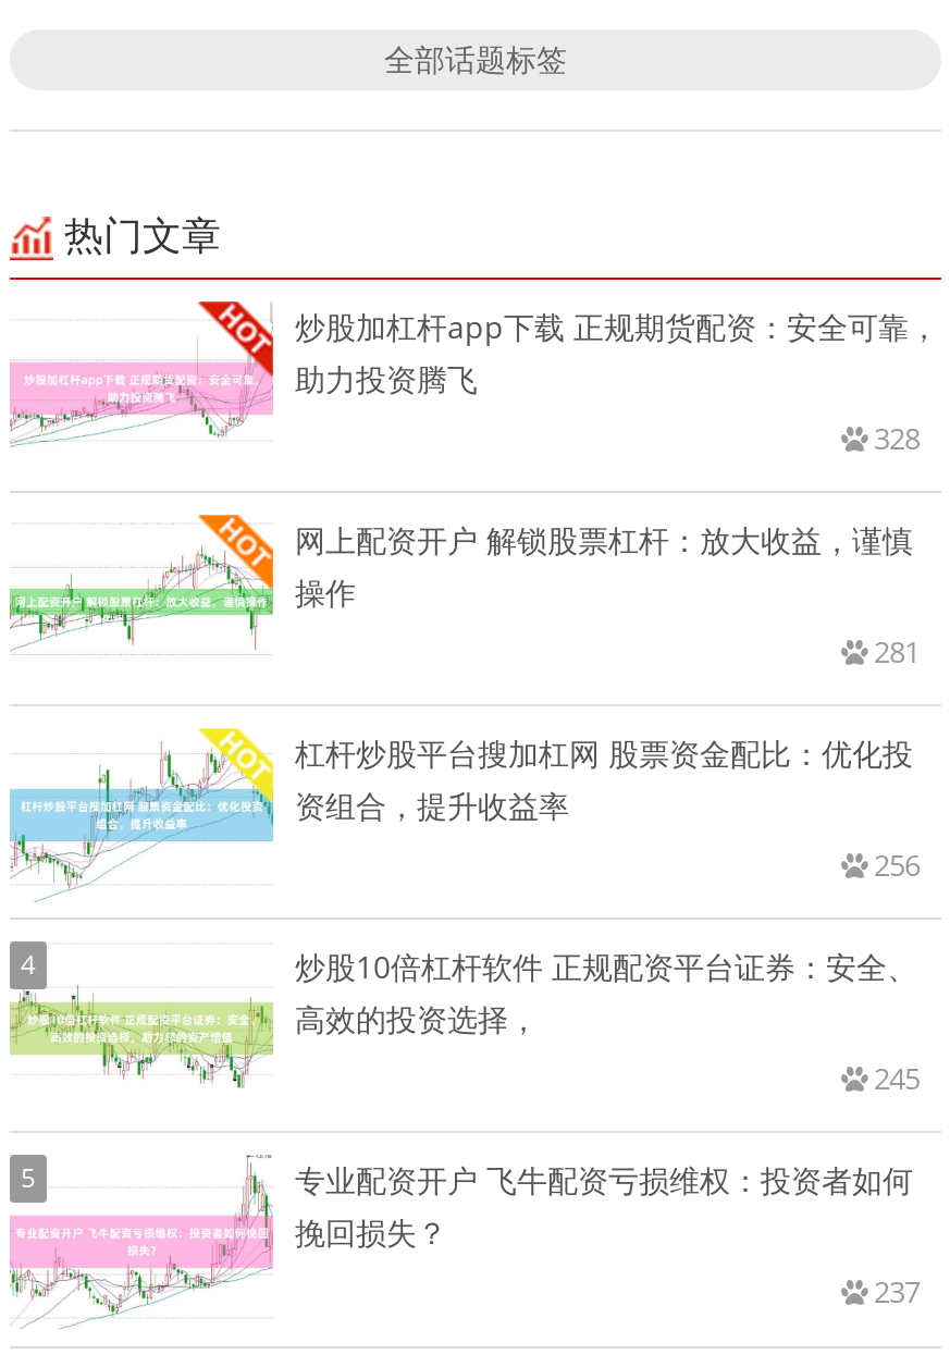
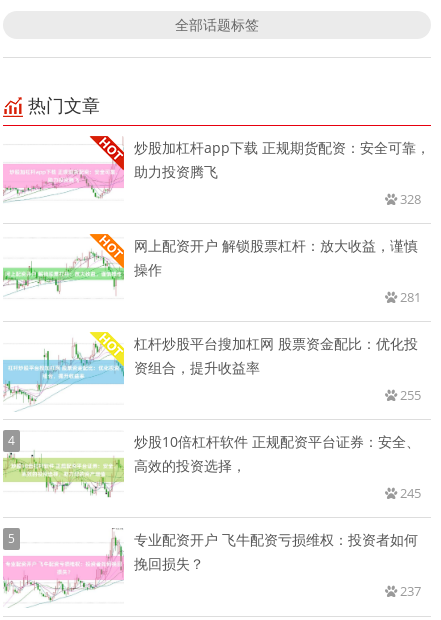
- 256
+ 255
